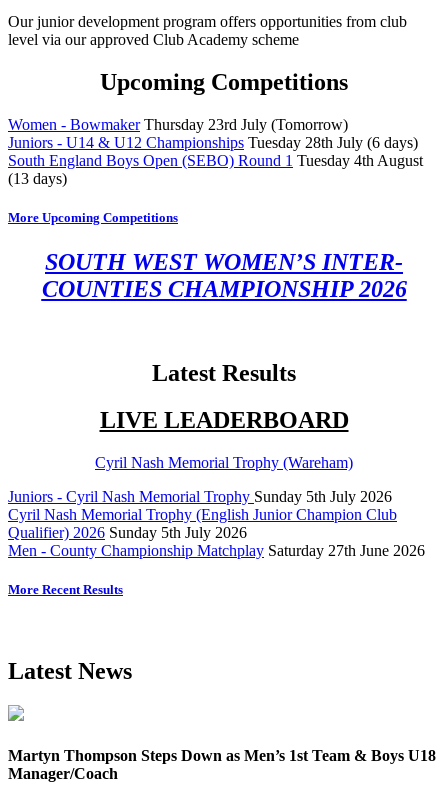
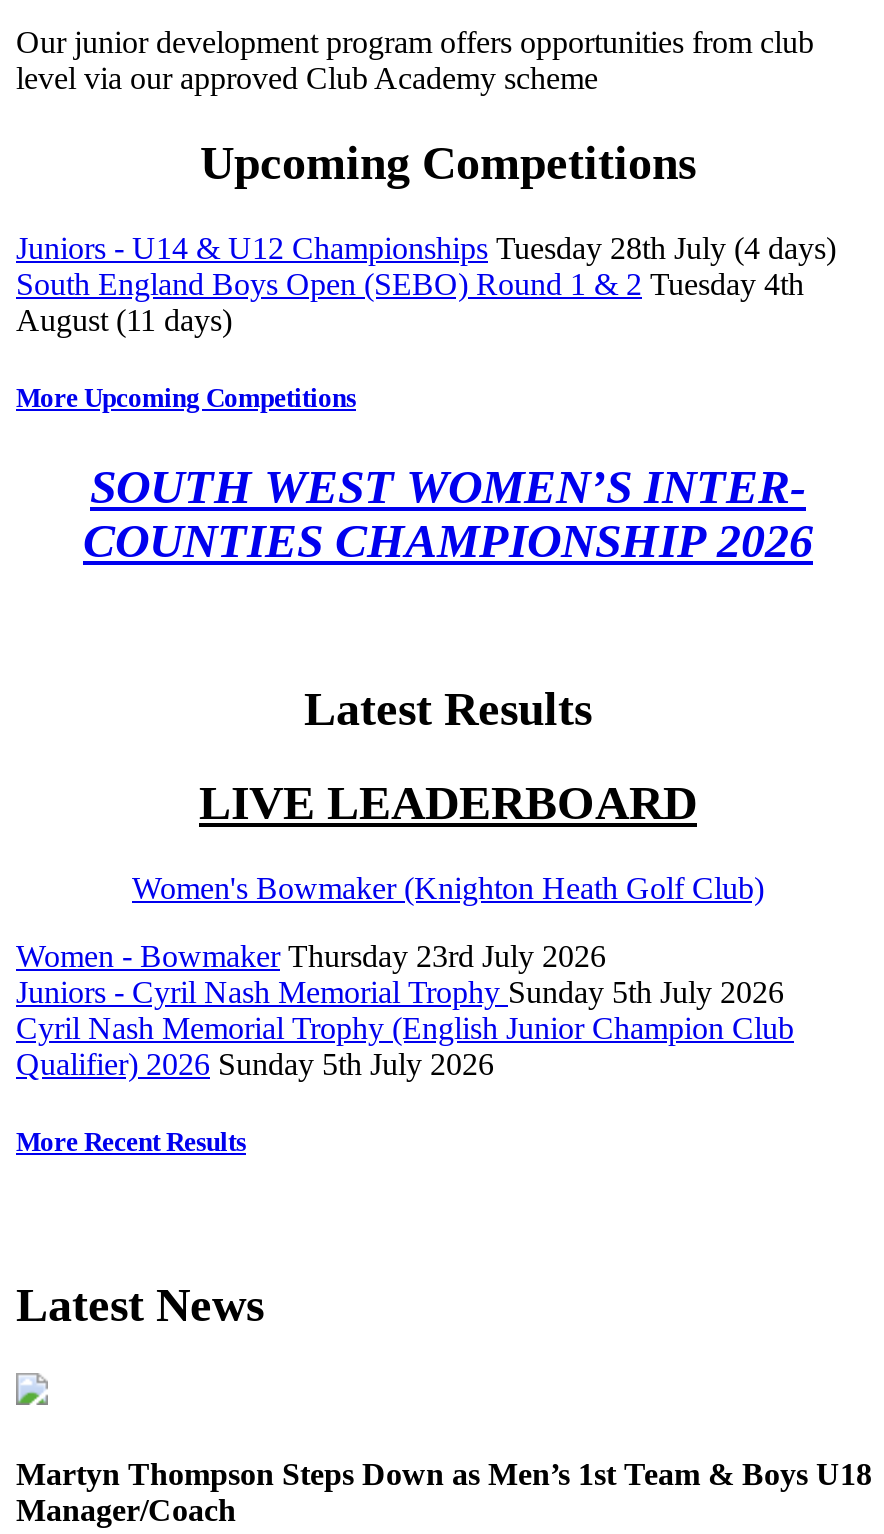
- Women - Bowmaker Thursday 23rd July (Tomorrow)
- Juniors - U14 & U12 Championships Tuesday 28th July (6 days)
- South England Boys Open (SEBO) Round 1 Tuesday 4th August
- (13 days)
+ Juniors - U14 & U12 Championships Tuesday 28th July (4 days)
+ South England Boys Open (SEBO) Round 1 & 2 Tuesday 4th
+ August (11 days)

- Cyril Nash Memorial Trophy (Wareham)
+ Women's Bowmaker (Knighton Heath Golf Club)
+ Women - Bowmaker Thursday 23rd July 2026

- Men - County Championship Matchplay Saturday 27th June 2026
